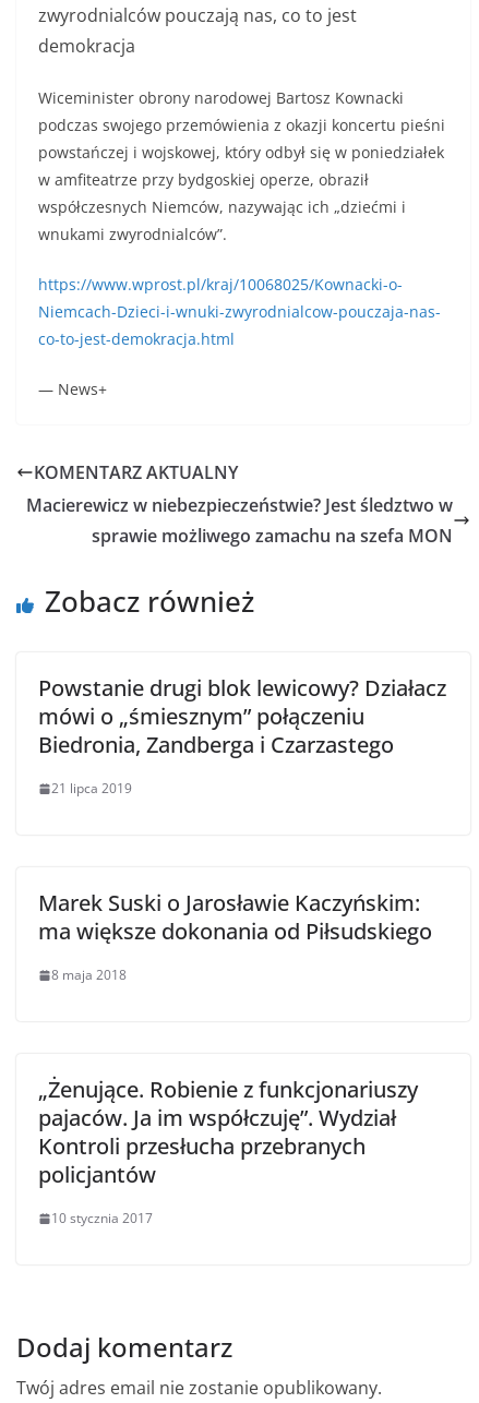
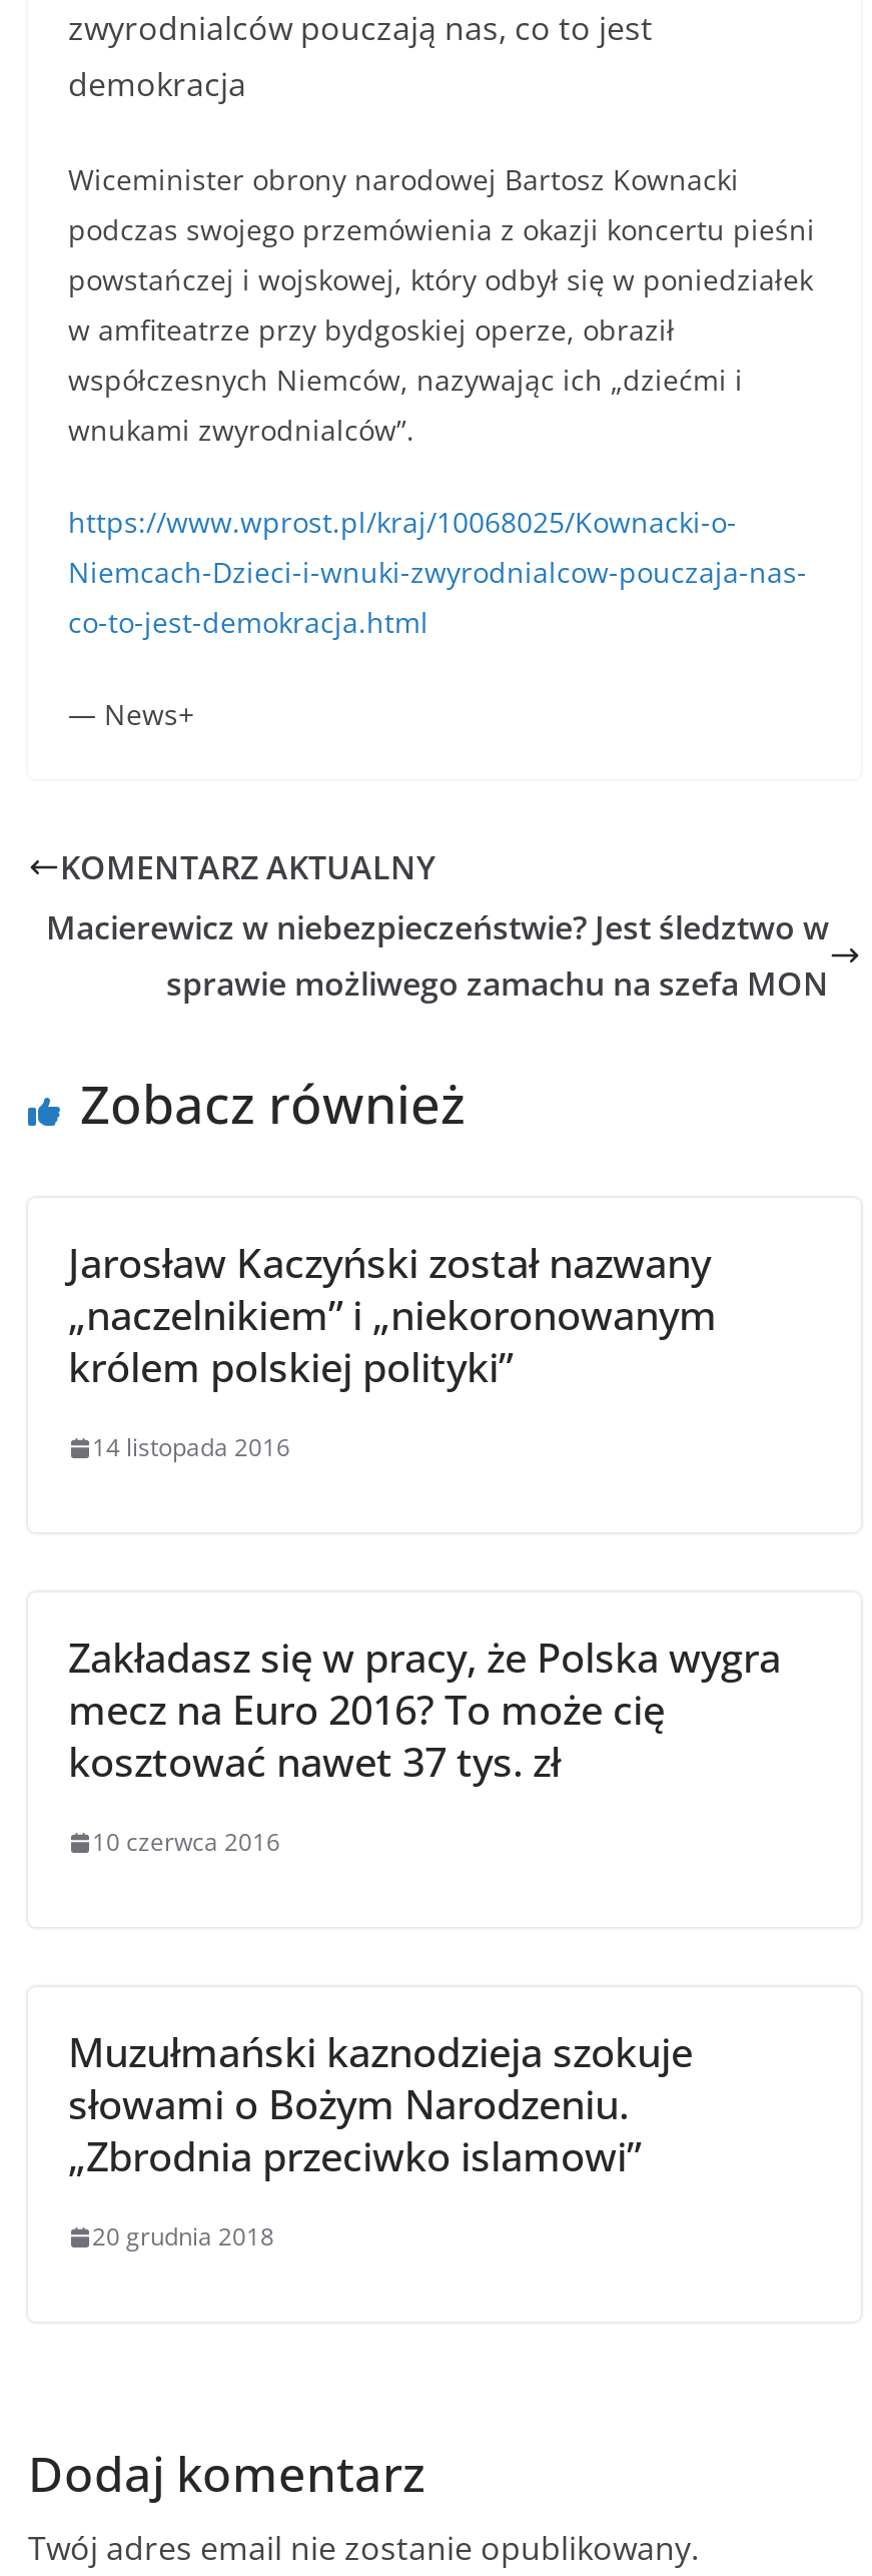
- Powstanie drugi blok lewicowy? Działacz
- mówi o „śmiesznym” połączeniu
- Biedronia, Zandberga i Czarzastego
+ Jarosław Kaczyński został nazwany
+ „naczelnikiem” i „niekoronowanym
+ królem polskiej polityki”

- 21 lipca 2019
+ 14 listopada 2016

- Marek Suski o Jarosławie Kaczyńskim:
- ma większe dokonania od Piłsudskiego
+ Zakładasz się w pracy, że Polska wygra
+ mecz na Euro 2016? To może cię
+ kosztować nawet 37 tys. zł

- 8 maja 2018
+ 10 czerwca 2016

- „Żenujące. Robienie z funkcjonariuszy
- pajaców. Ja im współczuję”. Wydział
- Kontroli przesłucha przebranych
- policjantów
+ Muzułmański kaznodzieja szokuje
+ słowami o Bożym Narodzeniu.
+ „Zbrodnia przeciwko islamowi”

- 10 stycznia 2017
+ 20 grudnia 2018
